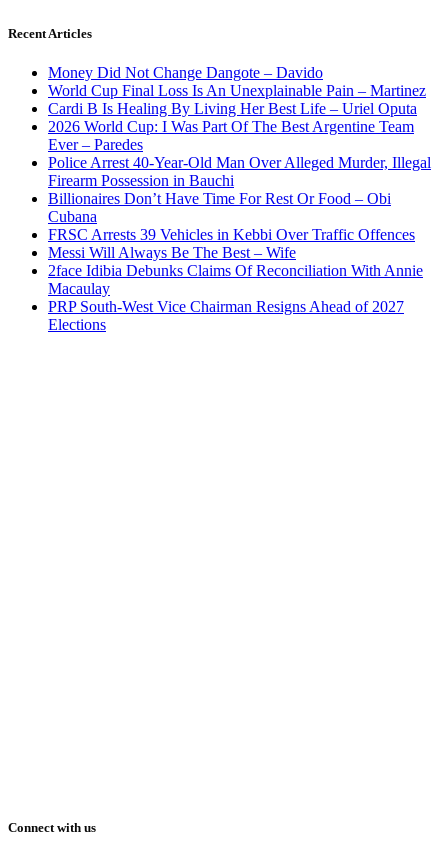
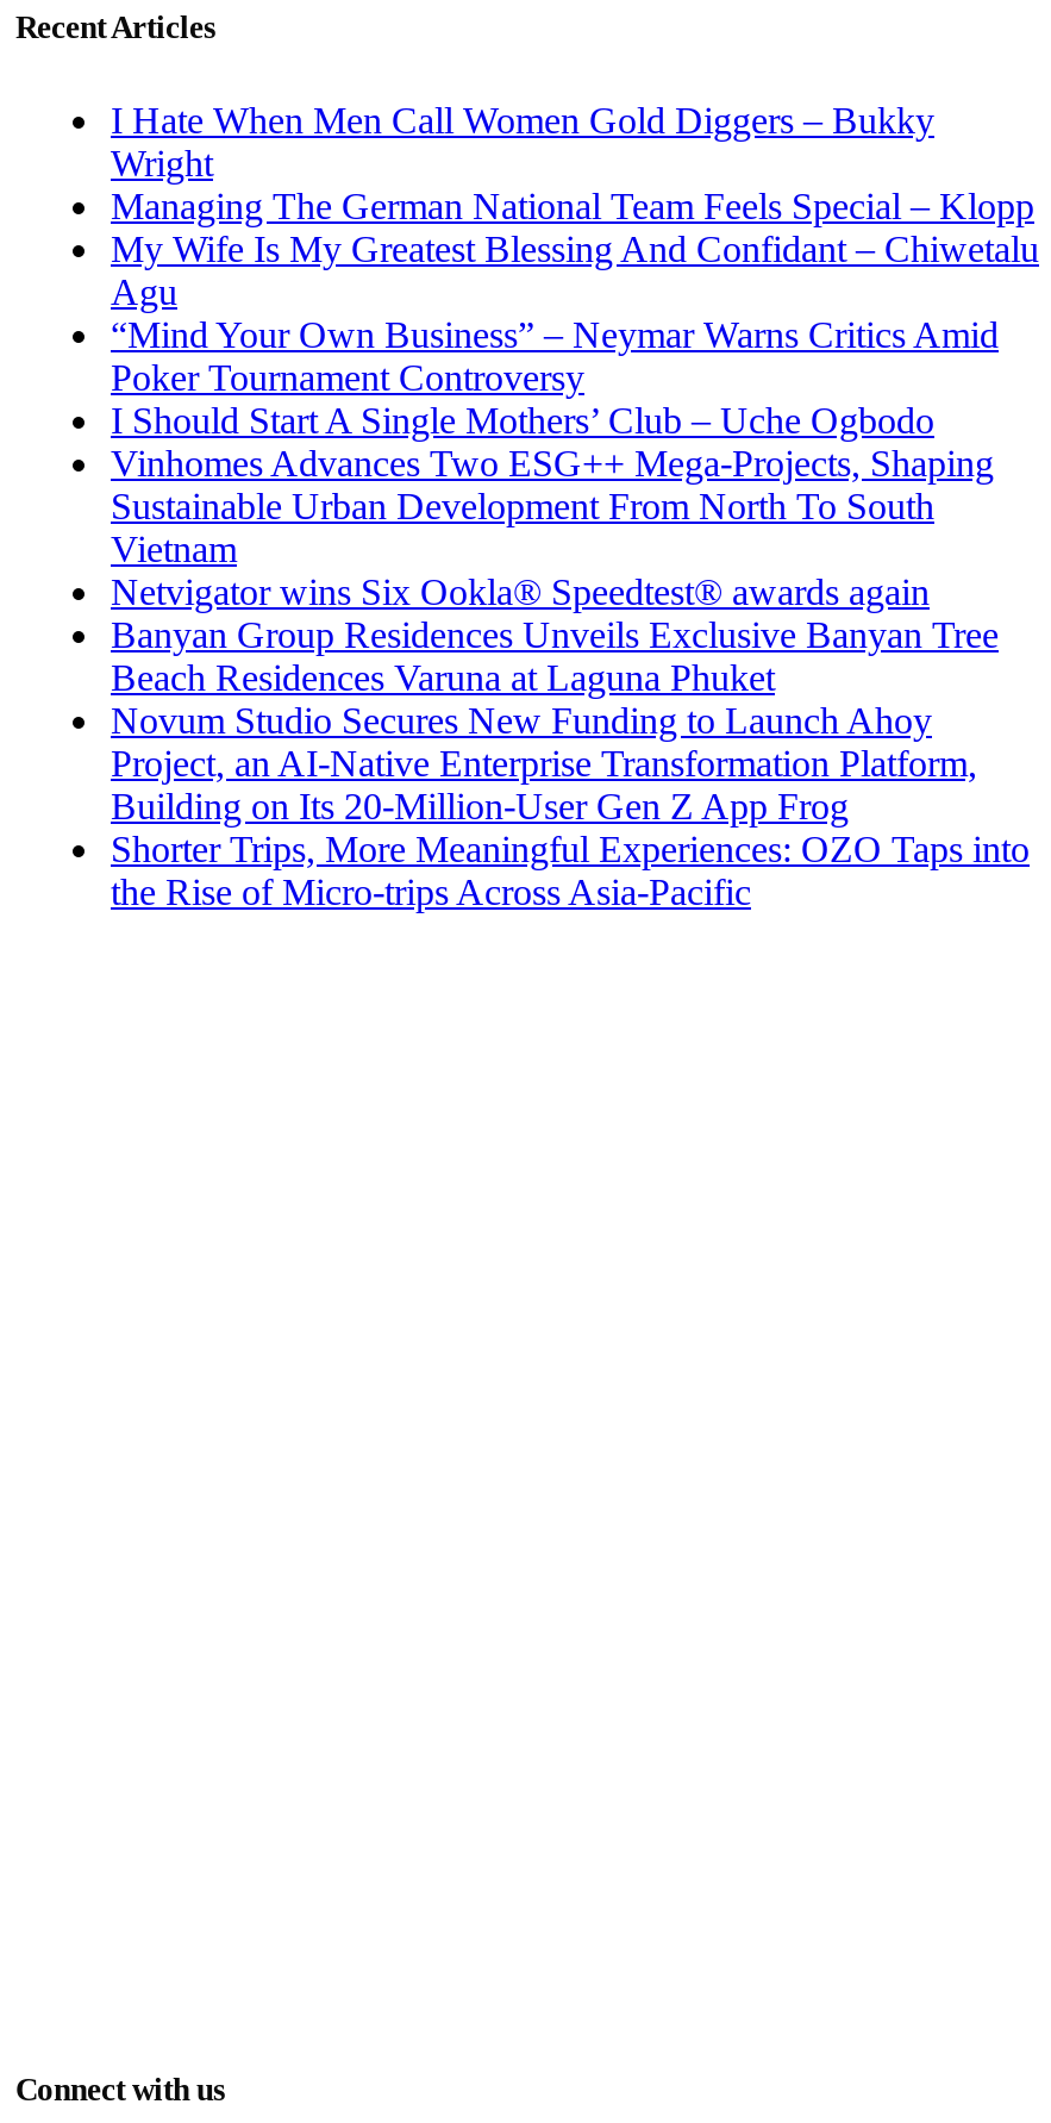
- Money Did Not Change Dangote – Davido
- World Cup Final Loss Is An Unexplainable Pain – Martinez
- Cardi B Is Healing By Living Her Best Life – Uriel Oputa
- 2026 World Cup: I Was Part Of The Best Argentine Team
- Ever – Paredes
- Police Arrest 40-Year-Old Man Over Alleged Murder, Illegal
- Firearm Possession in Bauchi
- Billionaires Don’t Have Time For Rest Or Food – Obi
- Cubana
- FRSC Arrests 39 Vehicles in Kebbi Over Traffic Offences
- Messi Will Always Be The Best – Wife
- 2face Idibia Debunks Claims Of Reconciliation With Annie
- Macaulay
- PRP South-West Vice Chairman Resigns Ahead of 2027
- Elections
+ I Hate When Men Call Women Gold Diggers – Bukky
+ Wright
+ Managing The German National Team Feels Special – Klopp
+ My Wife Is My Greatest Blessing And Confidant – Chiwetalu
+ Agu
+ “Mind Your Own Business” – Neymar Warns Critics Amid
+ Poker Tournament Controversy
+ I Should Start A Single Mothers’ Club – Uche Ogbodo
+ Vinhomes Advances Two ESG++ Mega-Projects, Shaping
+ Sustainable Urban Development From North To South
+ Vietnam
+ Netvigator wins Six Ookla® Speedtest® awards again
+ Banyan Group Residences Unveils Exclusive Banyan Tree
+ Beach Residences Varuna at Laguna Phuket
+ Novum Studio Secures New Funding to Launch Ahoy
+ Project, an AI-Native Enterprise Transformation Platform,
+ Building on Its 20-Million-User Gen Z App Frog
+ Shorter Trips, More Meaningful Experiences: OZO Taps into
+ the Rise of Micro-trips Across Asia-Pacific
